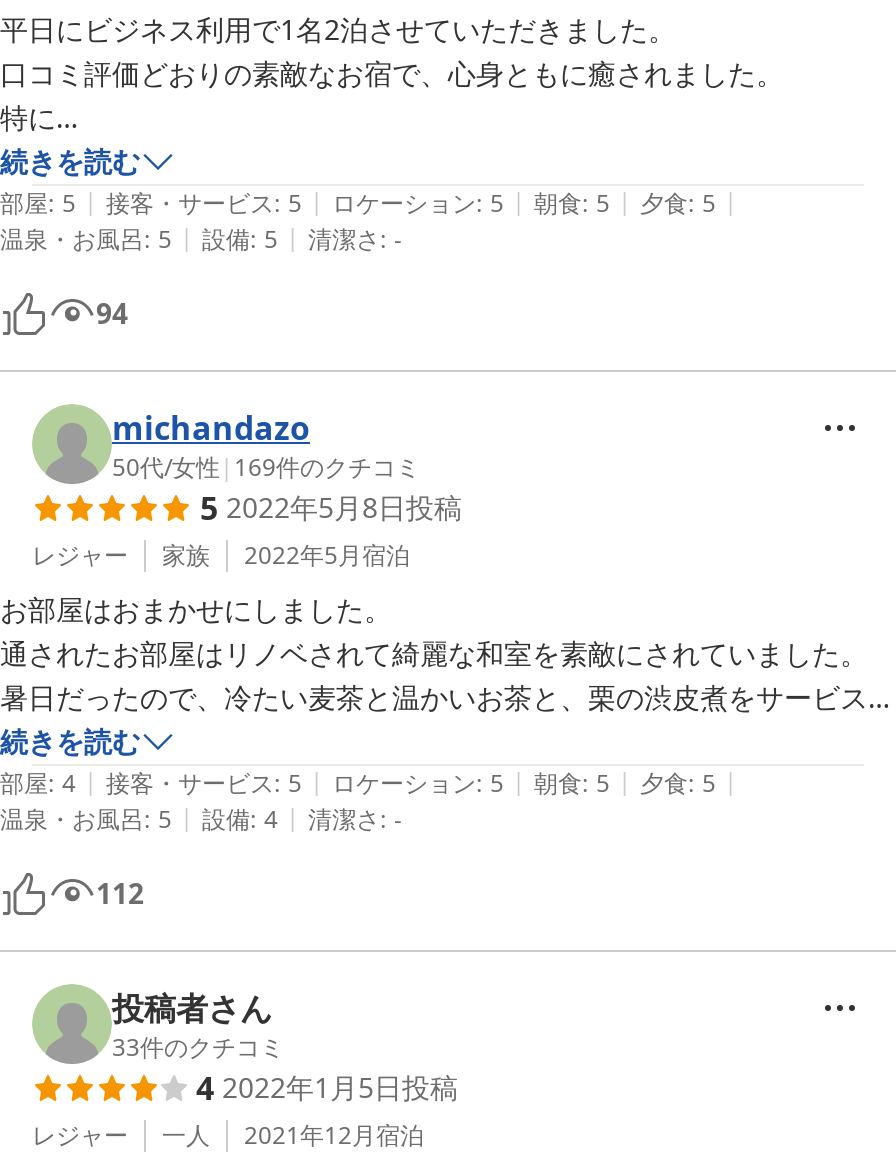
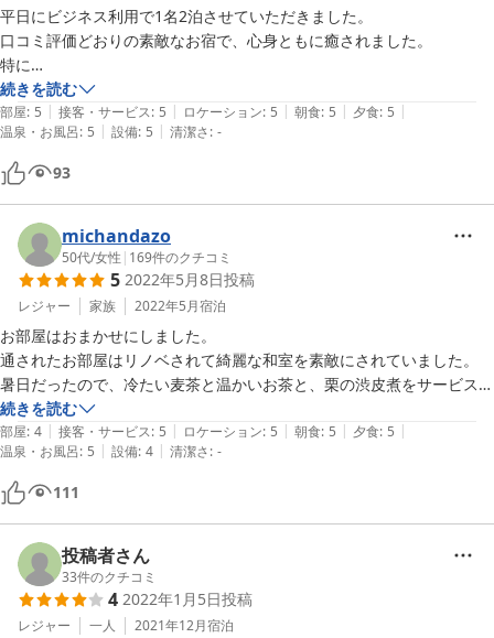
- 94
+ 93

- 112
+ 111
